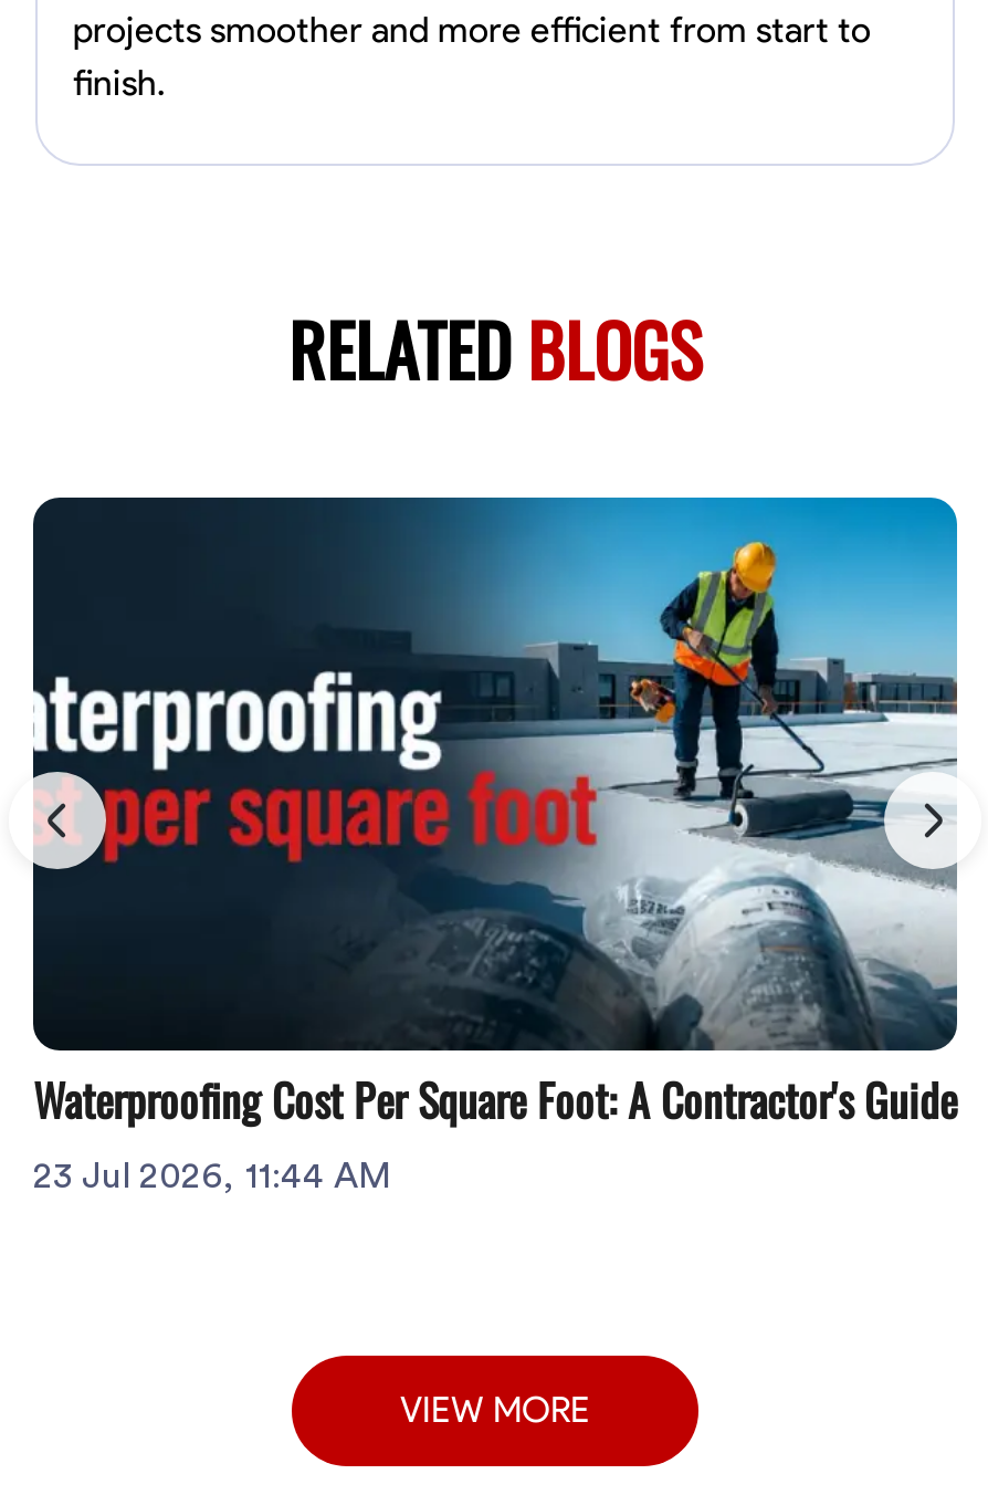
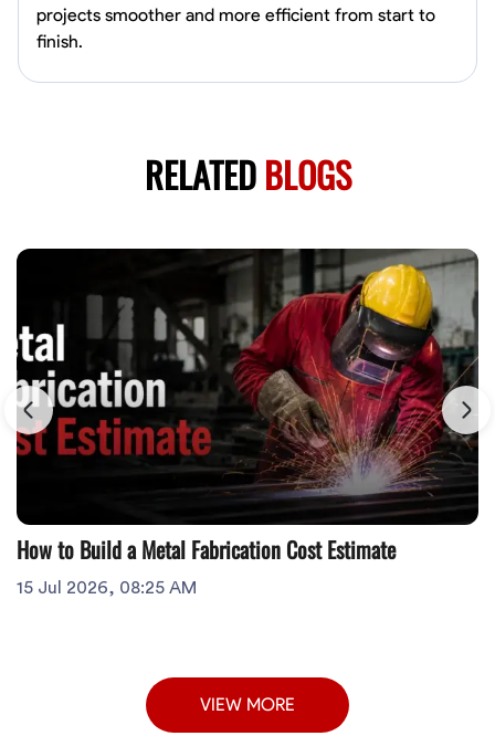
- [image]
- Waterproofing Cost Per Square Foot: A Contractor's Guide
- 23 Jul 2026, 11:44 AM
+ [image]
+ How to Build a Metal Fabrication Cost Estimate
+ 15 Jul 2026, 08:25 AM
